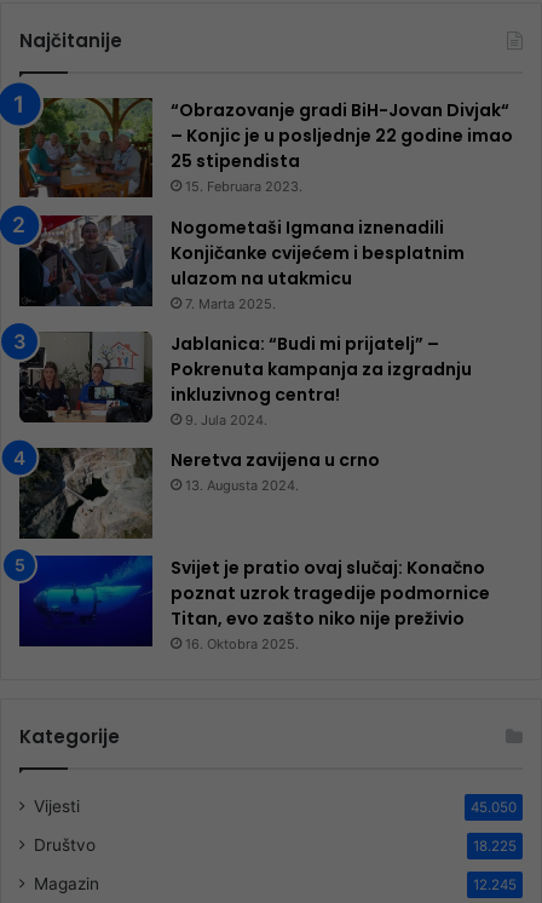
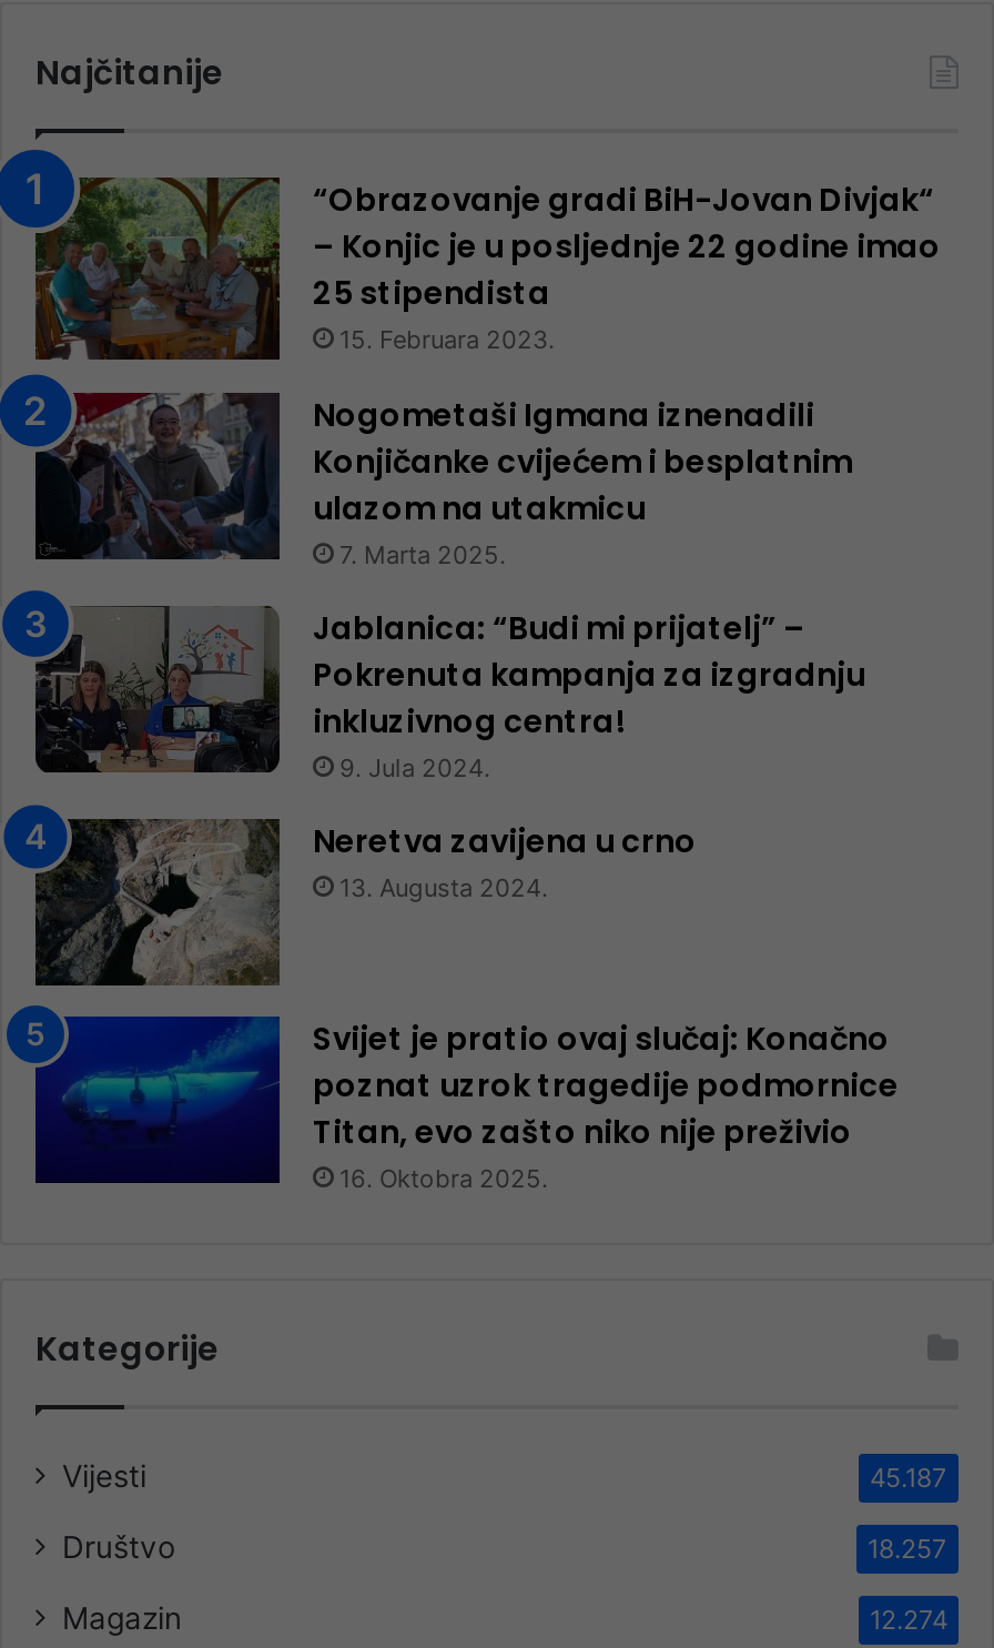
- 45.050
+ 45.187

- 18.225
+ 18.257

- 12.245
+ 12.274
